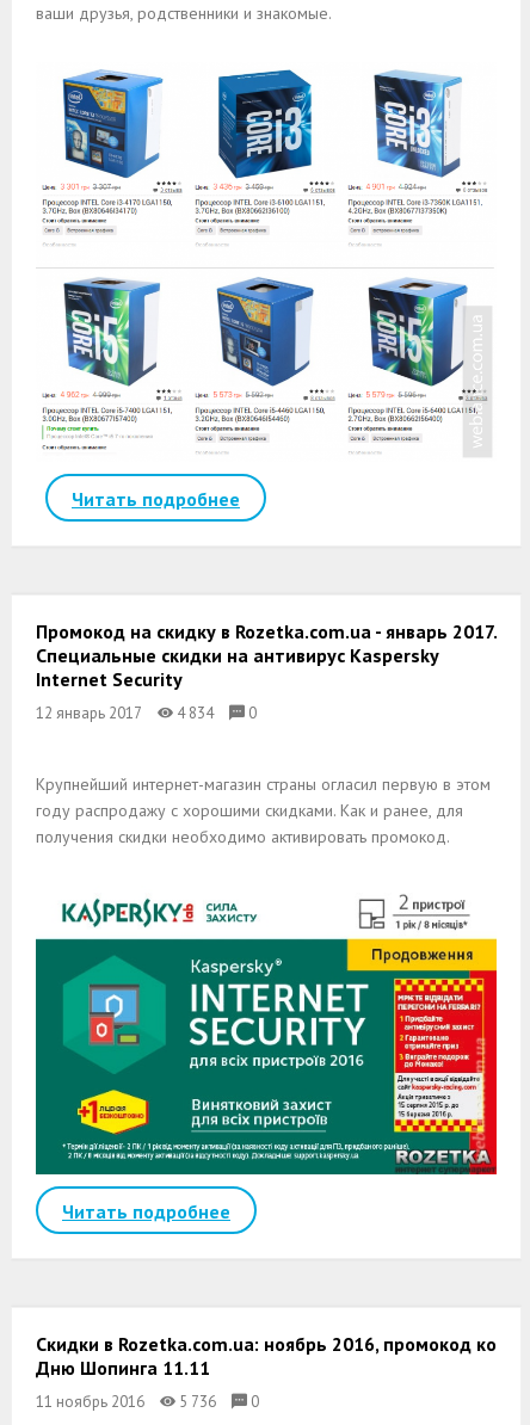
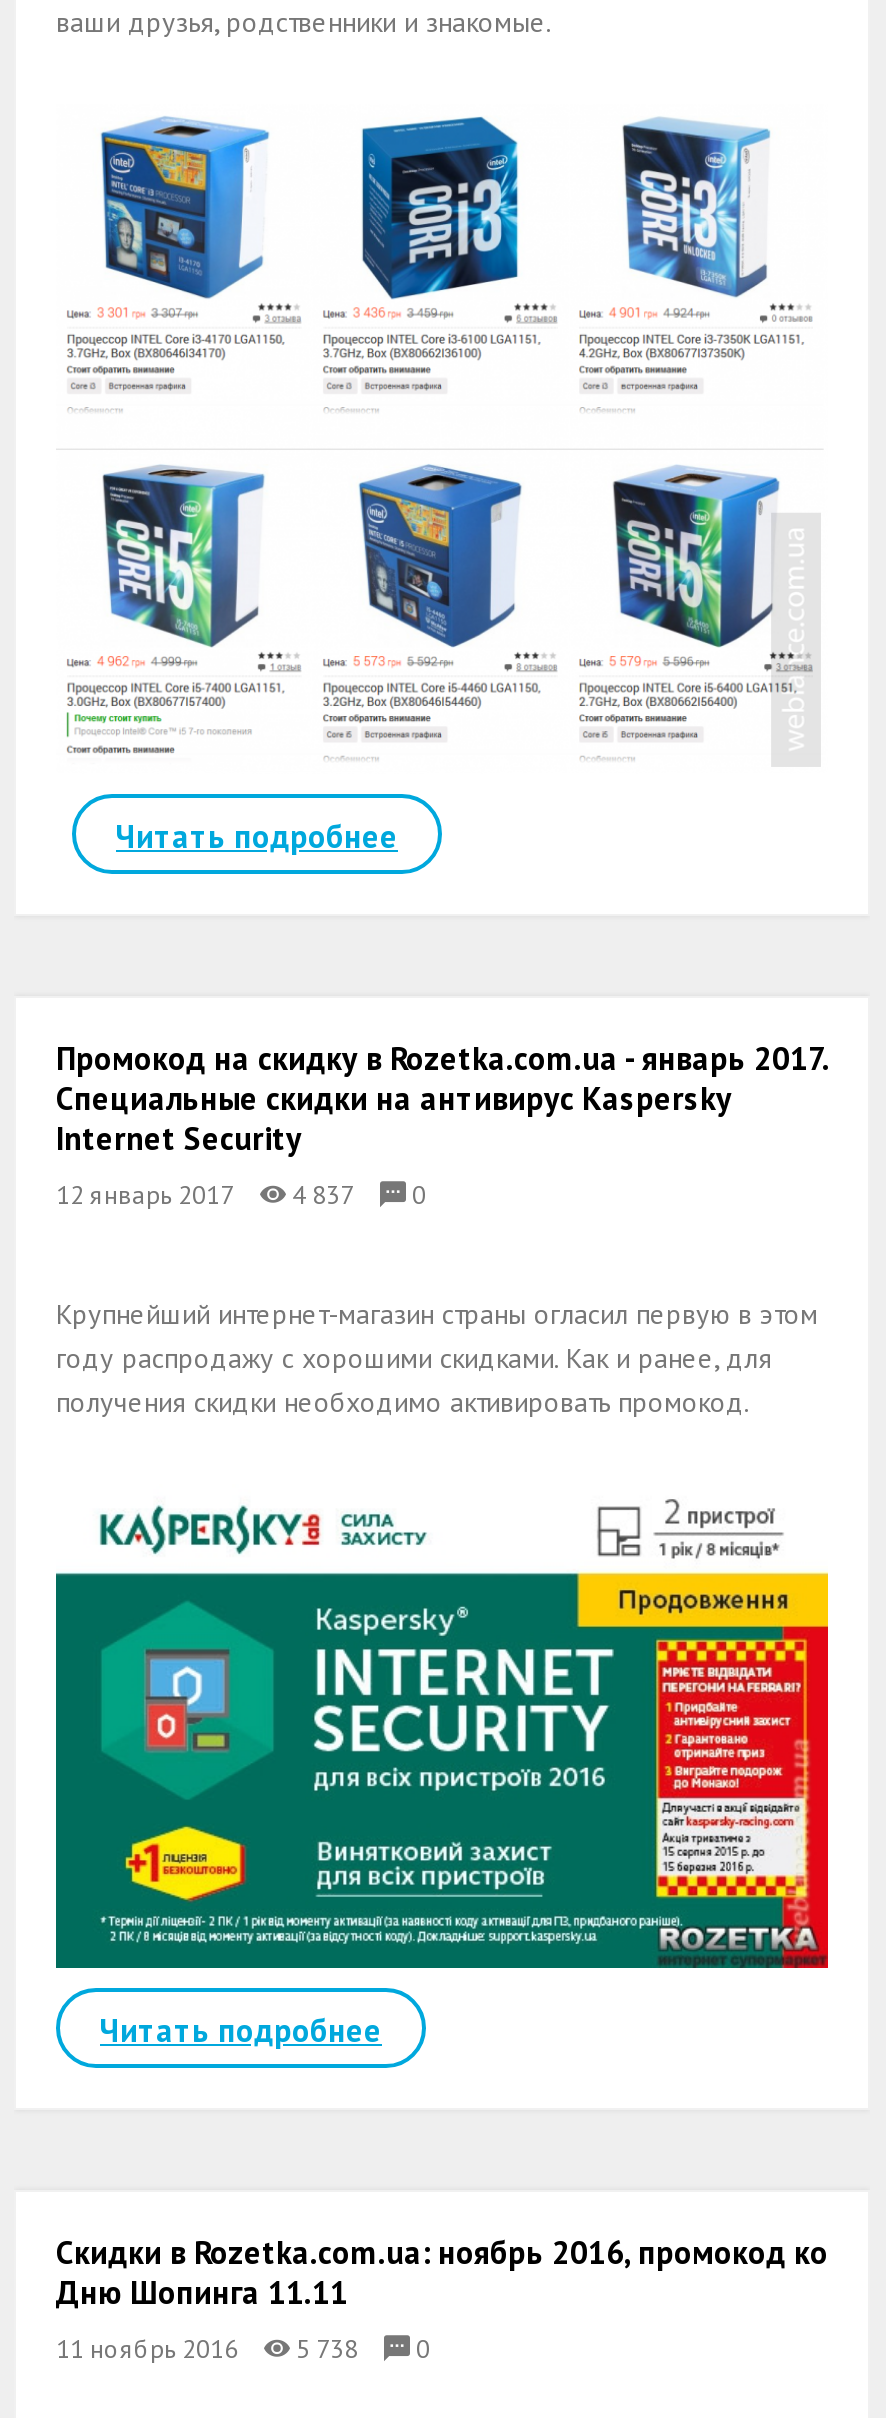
- 4 834
+ 4 837

- 5 736
+ 5 738
